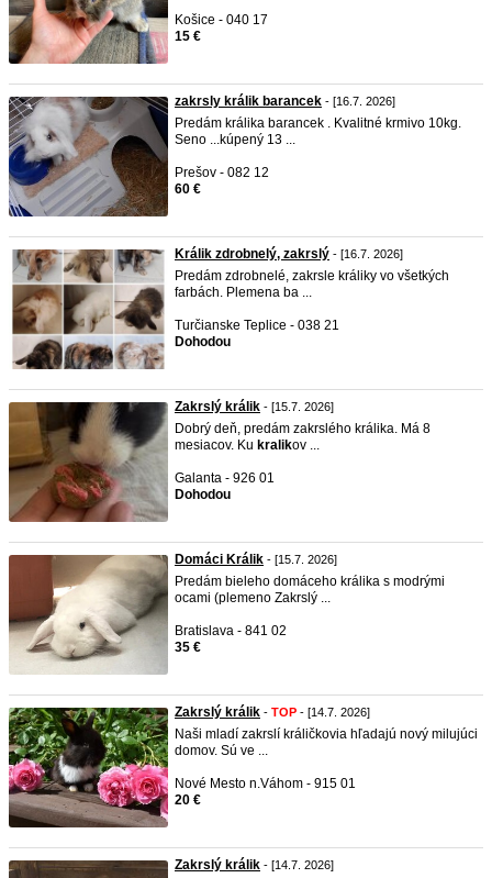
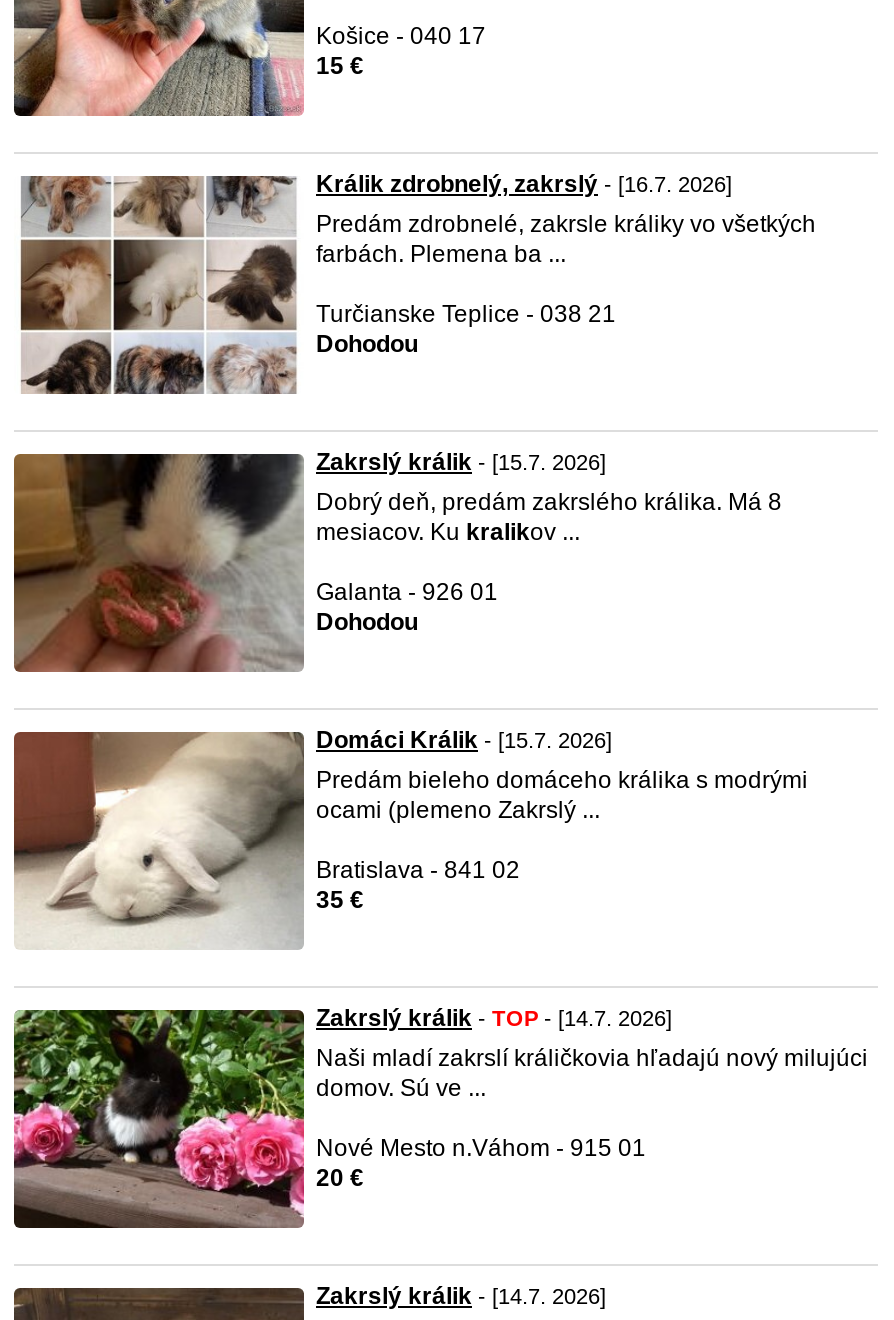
- [image]
- zakrsly králik barancek - [16.7. 2026]
- Predám králika barancek . Kvalitné krmivo 10kg.
- Seno ...kúpený 13 ...
- Prešov - 082 12
- 60 €
